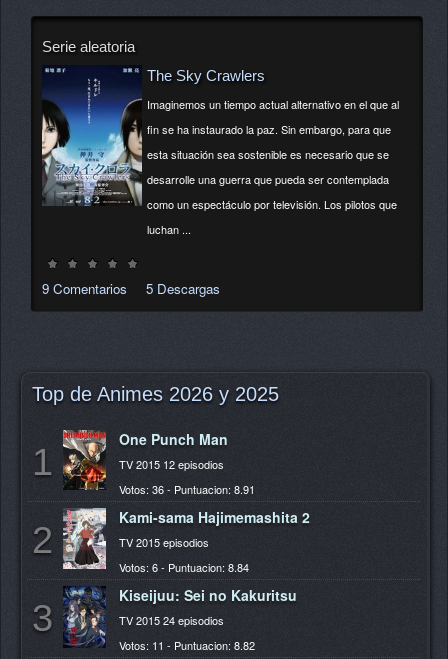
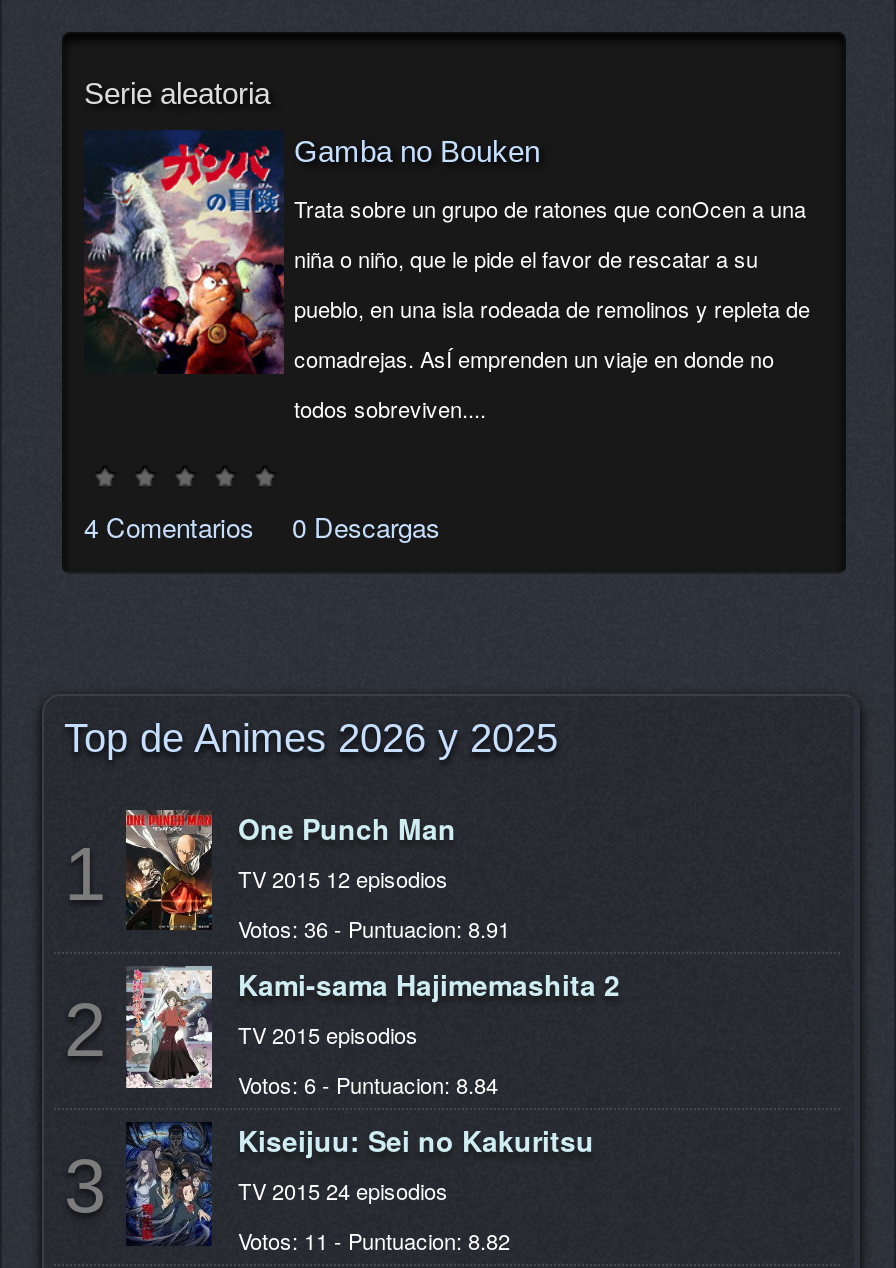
- [image]
- The Sky Crawlers
- Imaginemos un tiempo actual alternativo en el que al
- fin se ha instaurado la paz. Sin embargo, para que
- esta situación sea sostenible es necesario que se
- desarrolle una guerra que pueda ser contemplada
- como un espectáculo por televisión. Los pilotos que
- luchan ...
- 9 Comentarios
- 5 Descargas
+ [image]
+ Gamba no Bouken
+ Trata sobre un grupo de ratones que conOcen a una
+ niña o niño, que le pide el favor de rescatar a su
+ pueblo, en una isla rodeada de remolinos y repleta de
+ comadrejas. AsÍ emprenden un viaje en donde no
+ todos sobreviven....
+ 4 Comentarios
+ 0 Descargas
